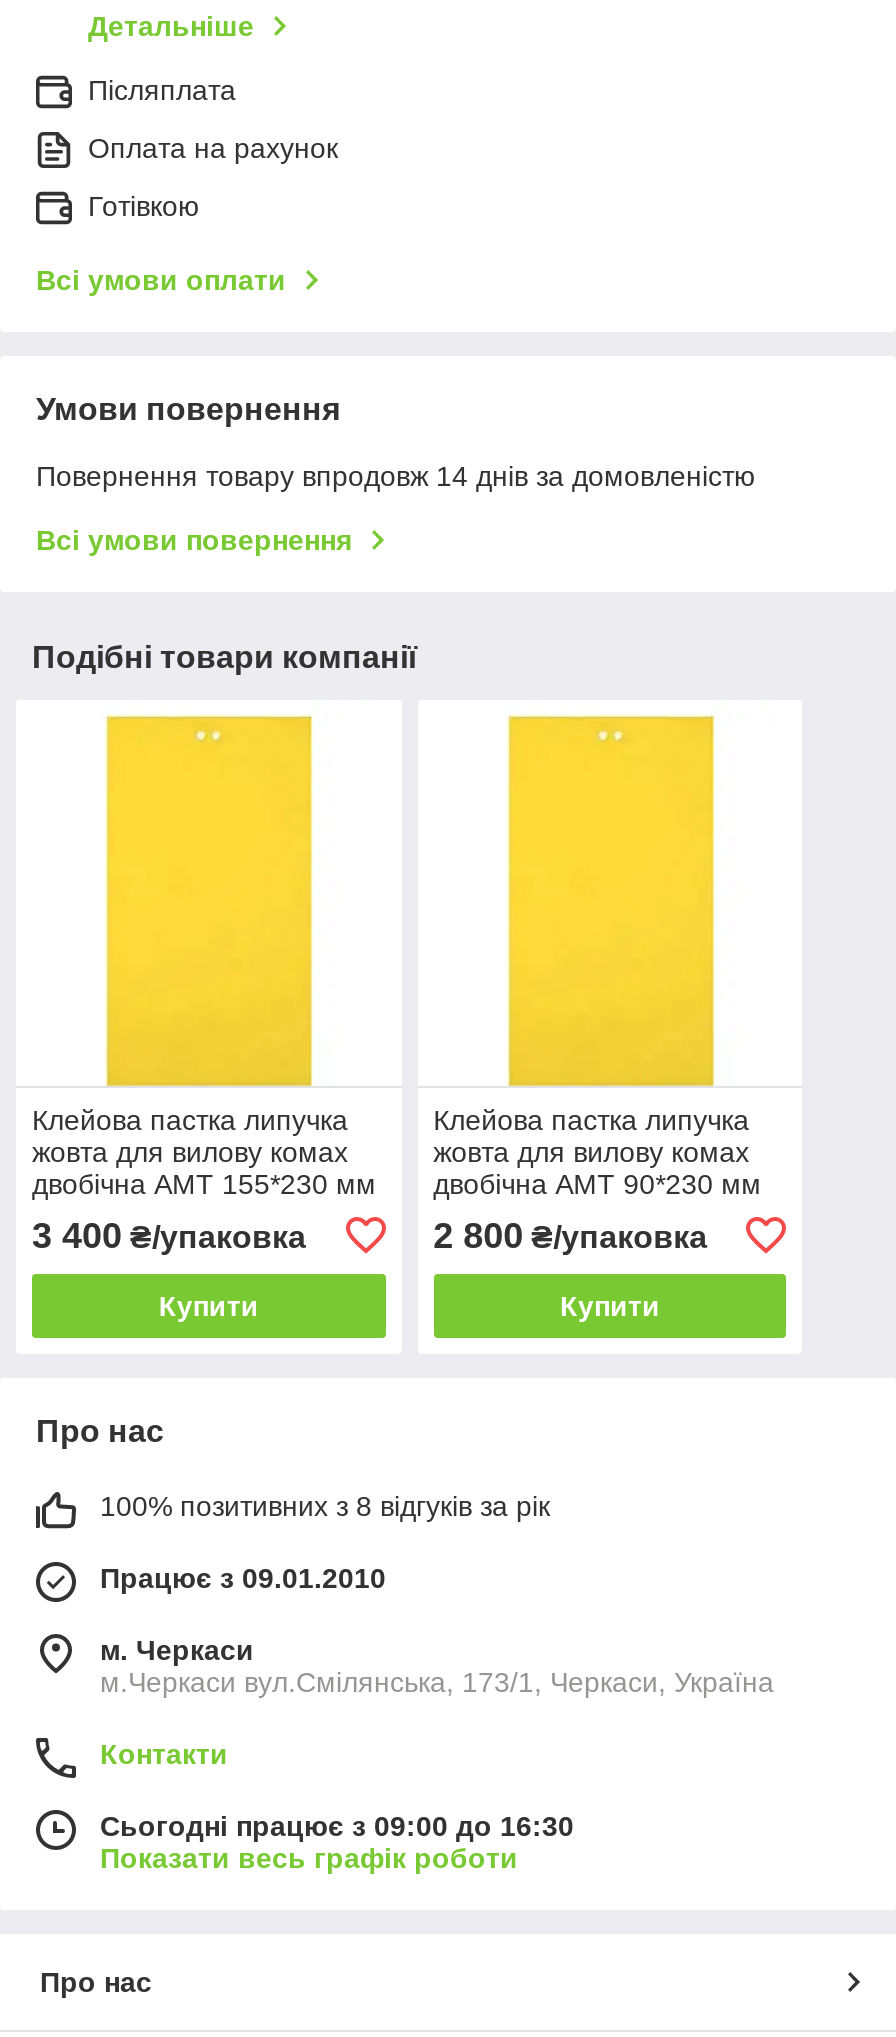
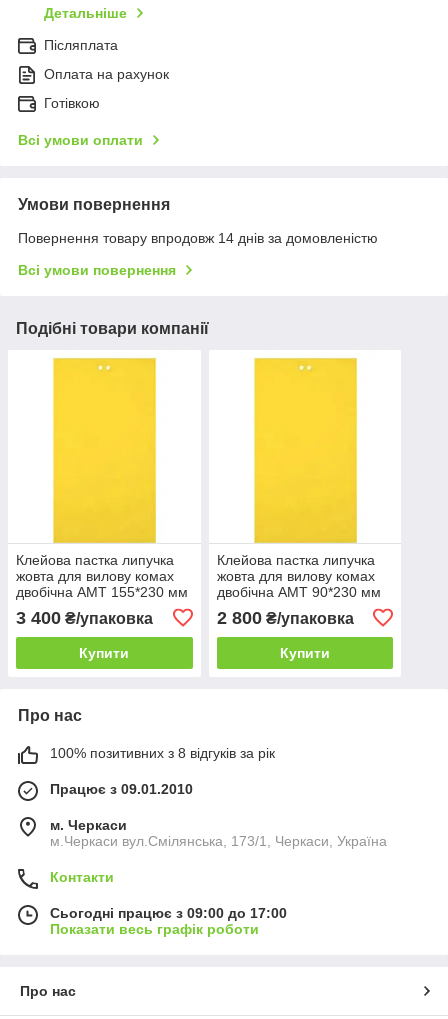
- Сьогодні працює з 09:00 до 16:30
+ Сьогодні працює з 09:00 до 17:00
